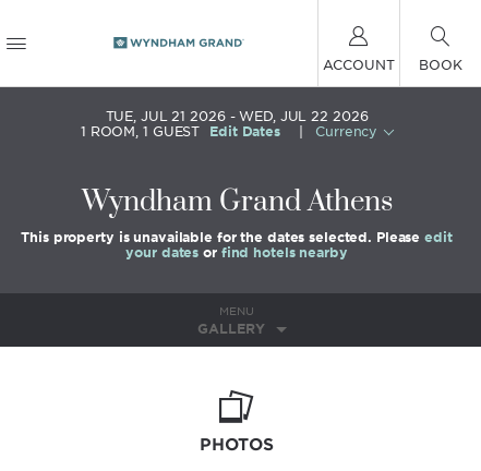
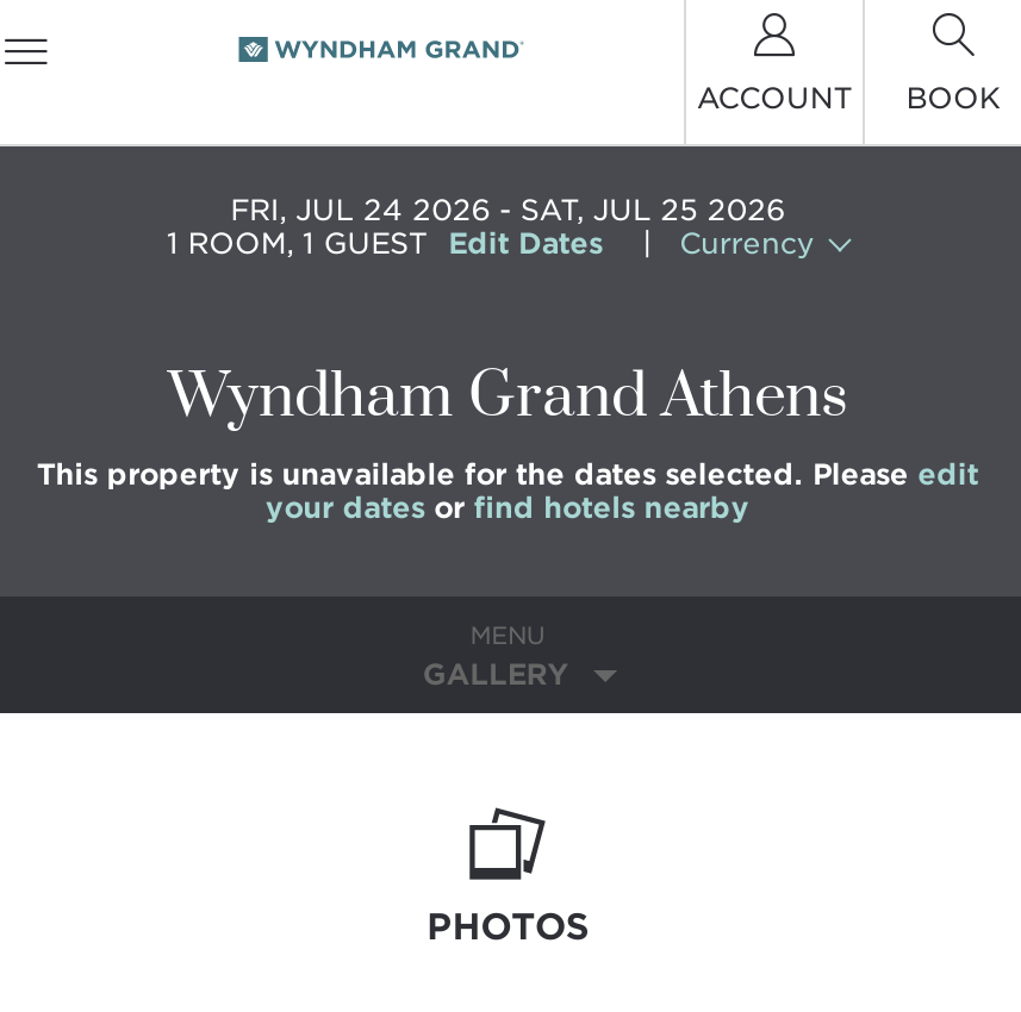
- TUE, JUL 21 2026
+ FRI, JUL 24 2026

- WED, JUL 22 2026
+ SAT, JUL 25 2026
